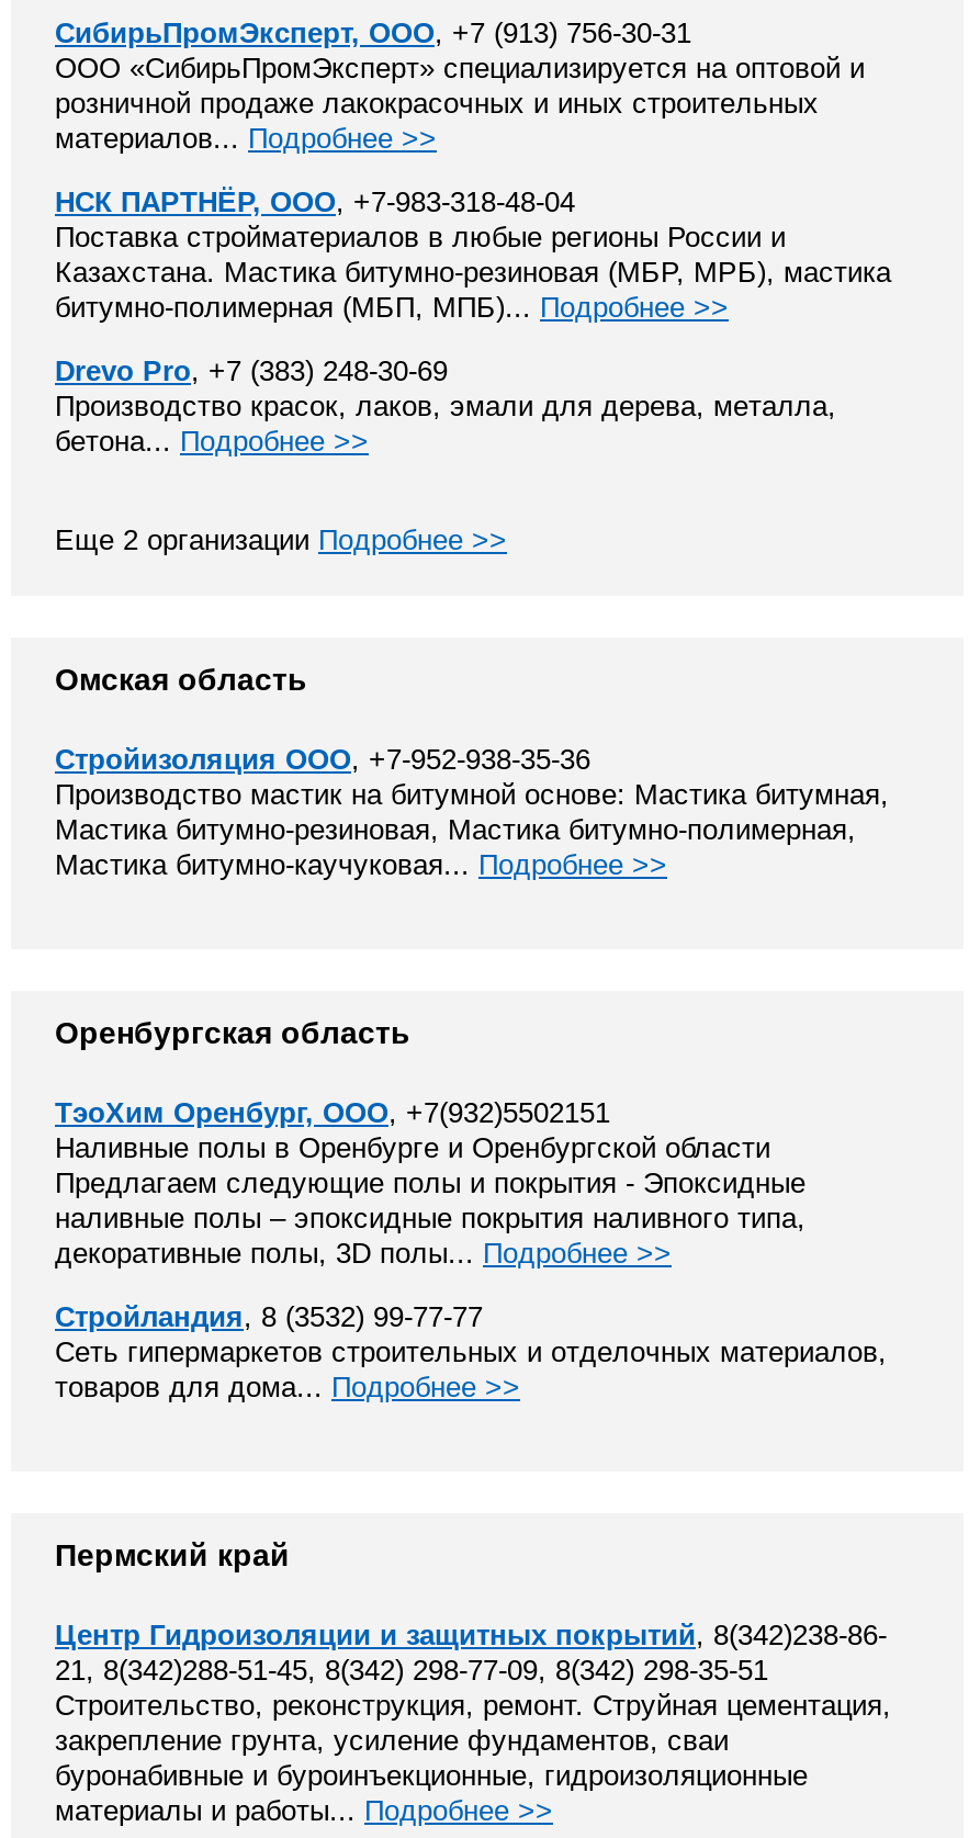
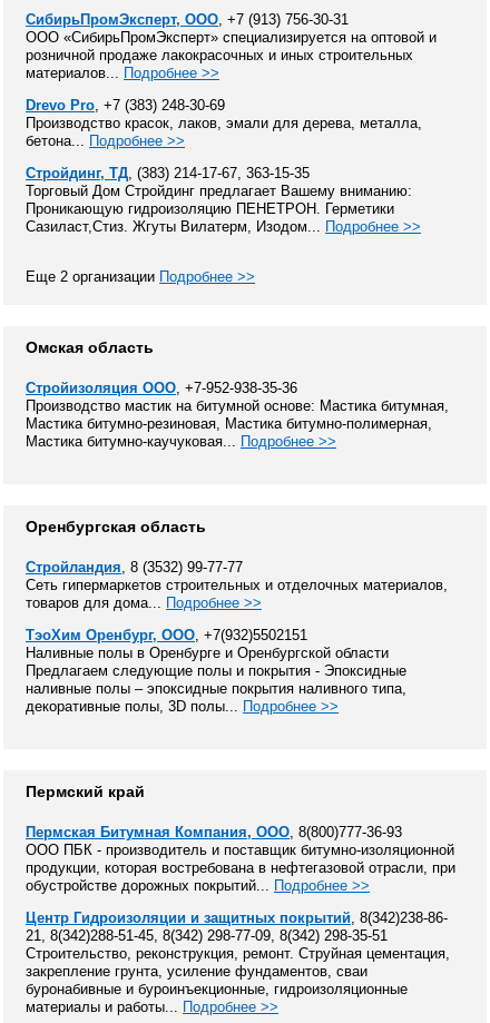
- НСК ПАРТНЁР, ООО, +7-983-318-48-04
- Поставка стройматериалов в любые регионы России и
- Казахстана. Мастика битумно-резиновая (МБР, МРБ), мастика
- битумно-полимерная (МБП, МПБ)... Подробнее >>

moved up: Drevo Pro, +7 (383) 248-30-69 | Производство красок, лаков, эмали для дерева, металла, | бетона... Подробнее >>

+ Стройдинг, ТД, (383) 214-17-67, 363-15-35
+ Торговый Дом Стройдинг предлагает Вашему вниманию:
+ Проникающую гидроизоляцию ПЕНЕТРОН. Герметики
+ Сазиласт,Стиз. Жгуты Вилатерм, Изодом... Подробнее >>

moved up: Стройландия, 8 (3532) 99-77-77 | Сеть гипермаркетов строительных и отделочных материалов, | товаров для дома... Подробнее >>

+ Пермская Битумная Компания, ООО, 8(800)777-36-93
+ ООО ПБК - производитель и поставщик битумно-изоляционной
+ продукции, которая востребована в нефтегазовой отрасли, при
+ обустройстве дорожных покрытий... Подробнее >>
